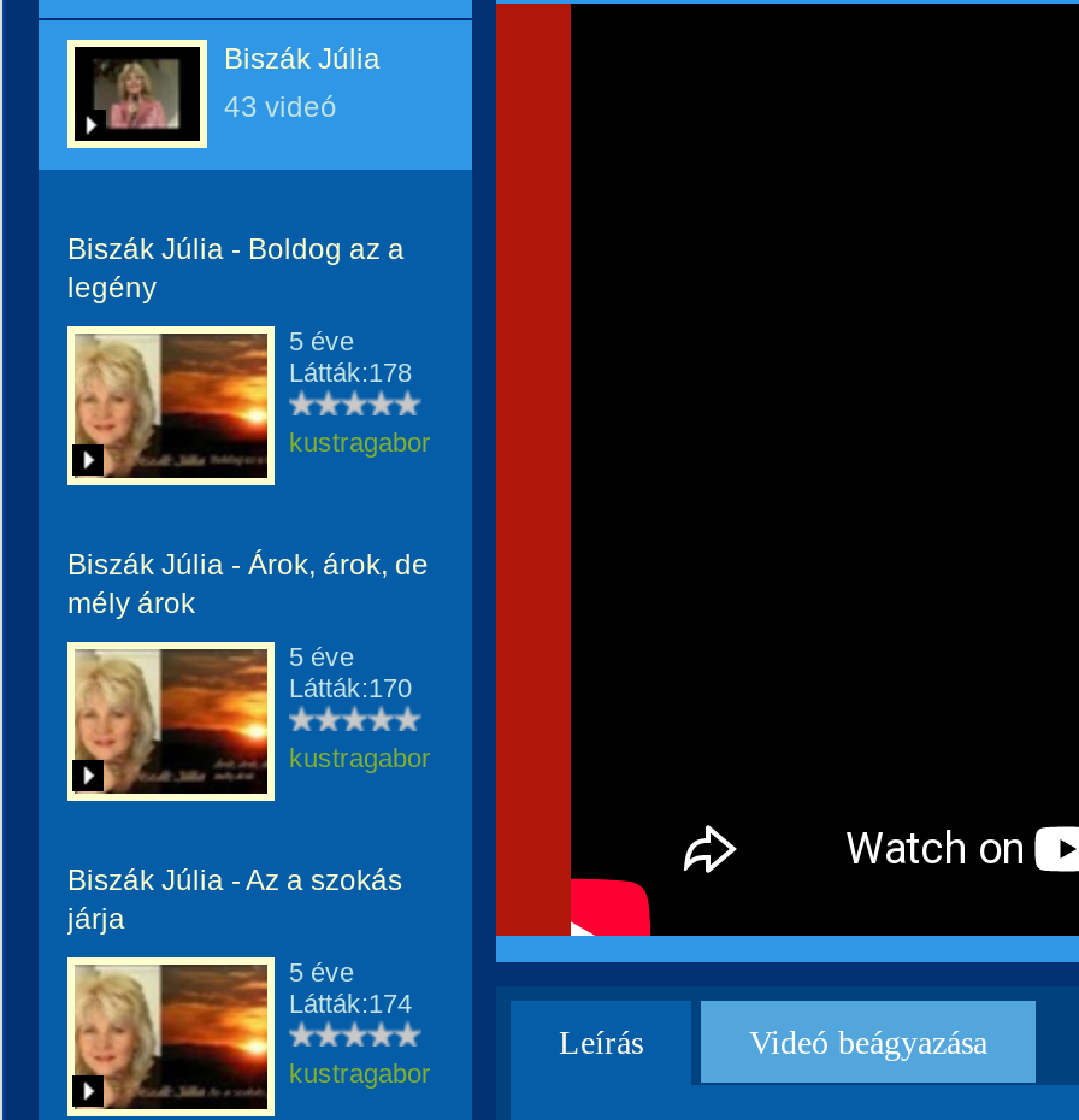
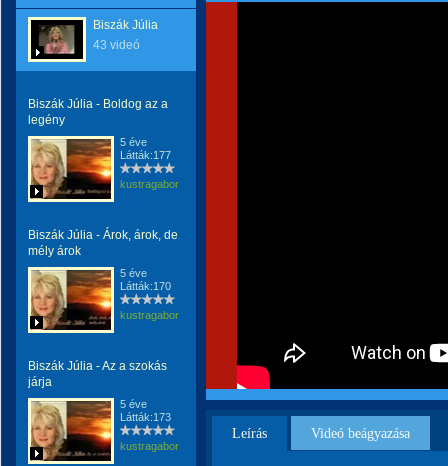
- Látták:178
+ Látták:177

- Látták:174
+ Látták:173
